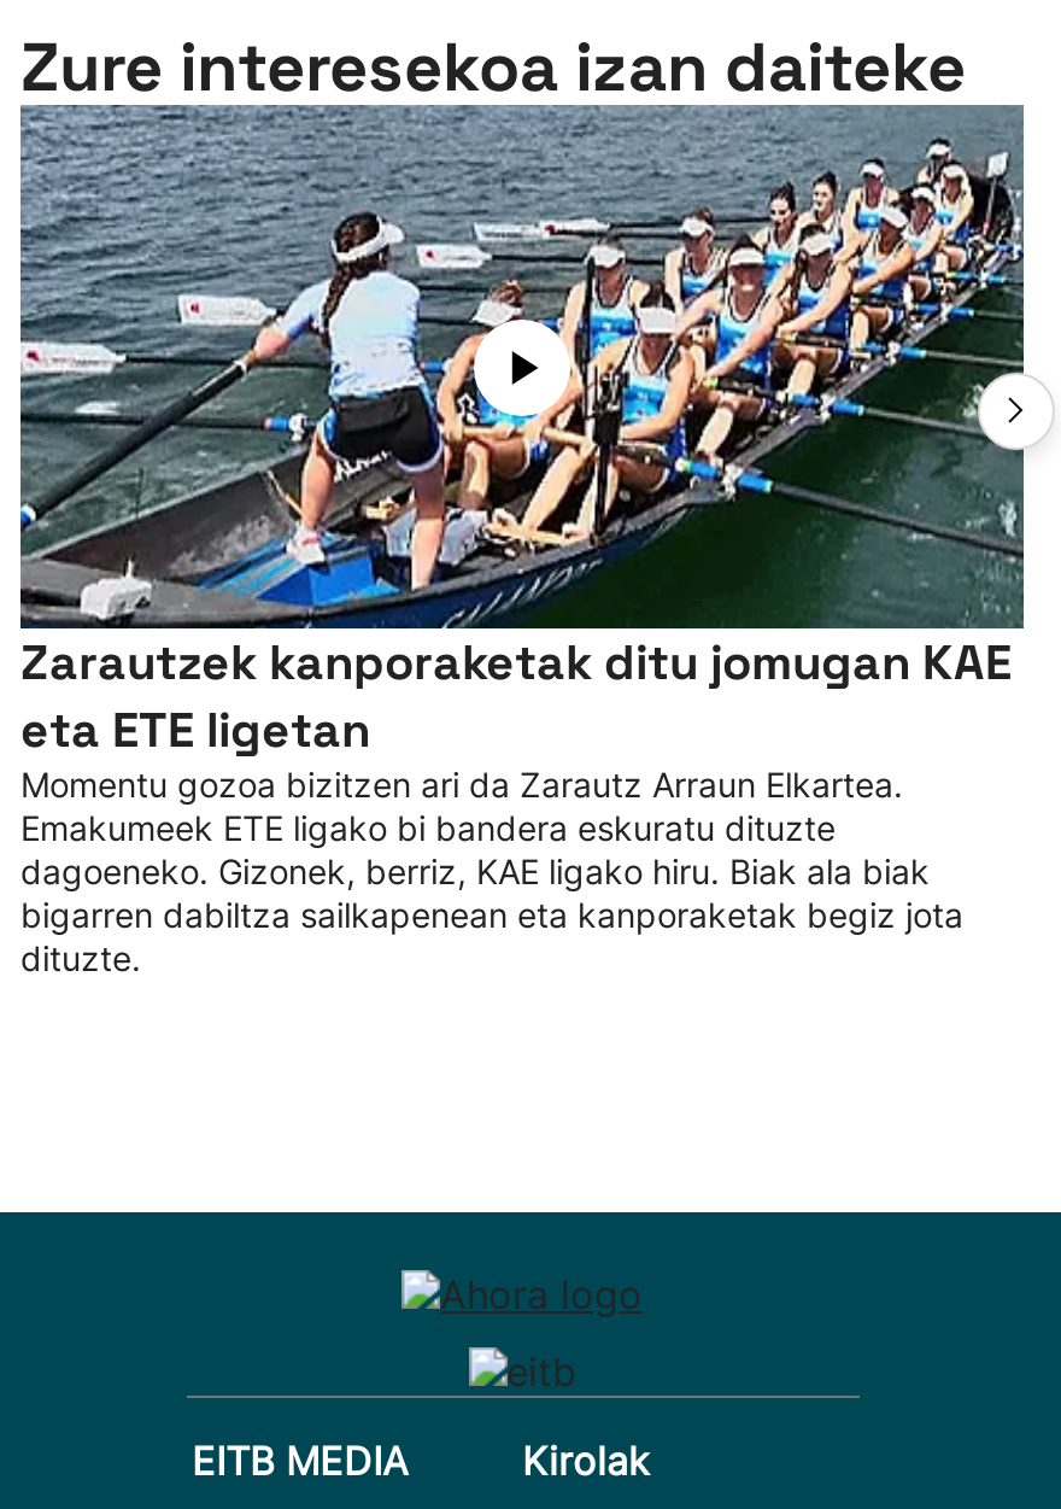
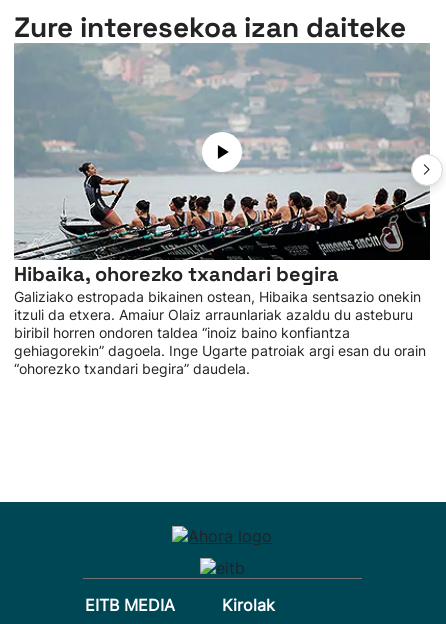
- [image]
- Zarautzek kanporaketak ditu jomugan KAE
- eta ETE ligetan
- Momentu gozoa bizitzen ari da Zarautz Arraun Elkartea.
- Emakumeek ETE ligako bi bandera eskuratu dituzte
- dagoeneko. Gizonek, berriz, KAE ligako hiru. Biak ala biak
- bigarren dabiltza sailkapenean eta kanporaketak begiz jota
- dituzte.
+ [image]
+ Hibaika, ohorezko txandari begira
+ Galiziako estropada bikainen ostean, Hibaika sentsazio onekin
+ itzuli da etxera. Amaiur Olaiz arraunlariak azaldu du asteburu
+ biribil horren ondoren taldea “inoiz baino konfiantza
+ gehiagorekin” dagoela. Inge Ugarte patroiak argi esan du orain
+ “ohorezko txandari begira” daudela.
